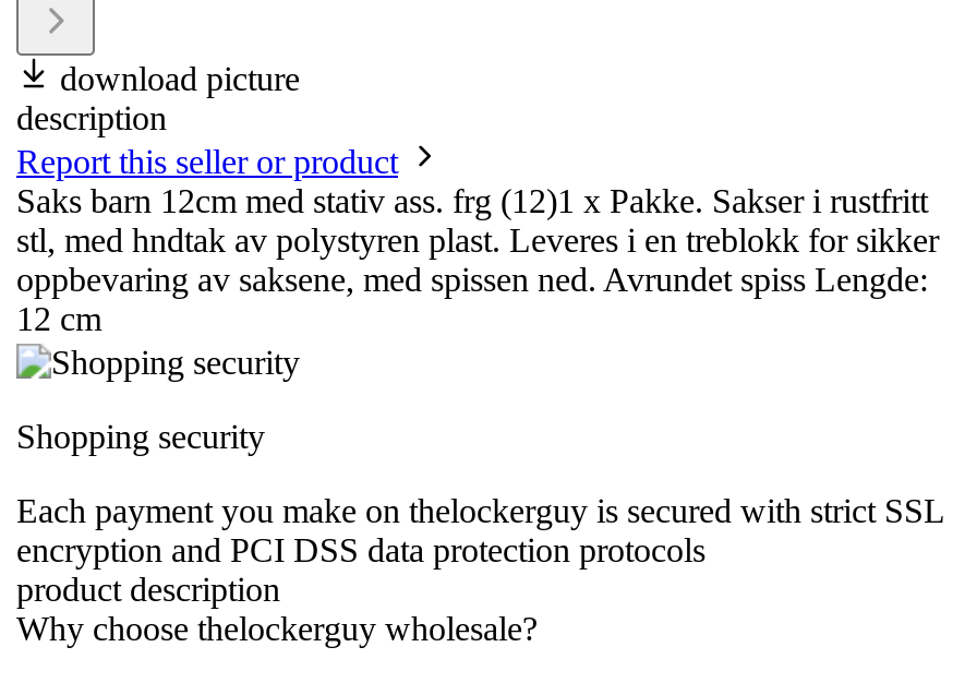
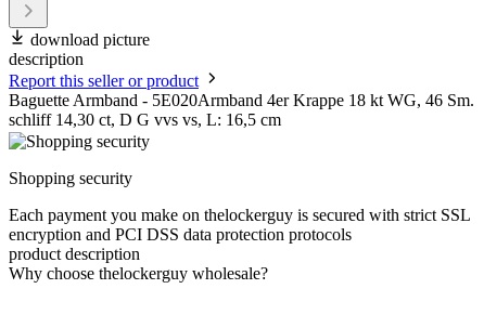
- Saks barn 12cm med stativ ass. frg (12)1 x Pakke. Sakser i rustfritt
- stl, med hndtak av polystyren plast. Leveres i en treblokk for sikker
- oppbevaring av saksene, med spissen ned. Avrundet spiss Lengde:
- 12 cm
+ Baguette Armband - 5E020Armband 4er Krappe 18 kt WG, 46 Sm.
+ schliff 14,30 ct, D G vvs vs, L: 16,5 cm
